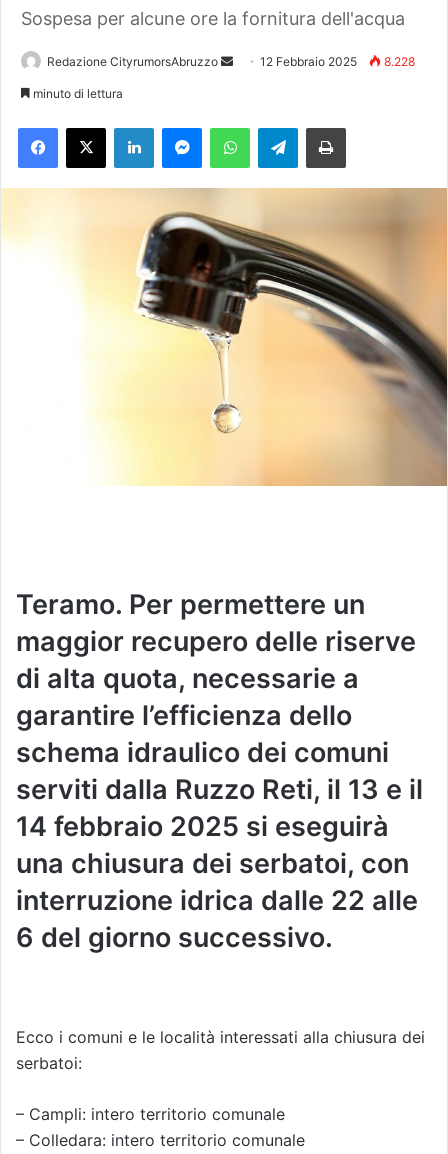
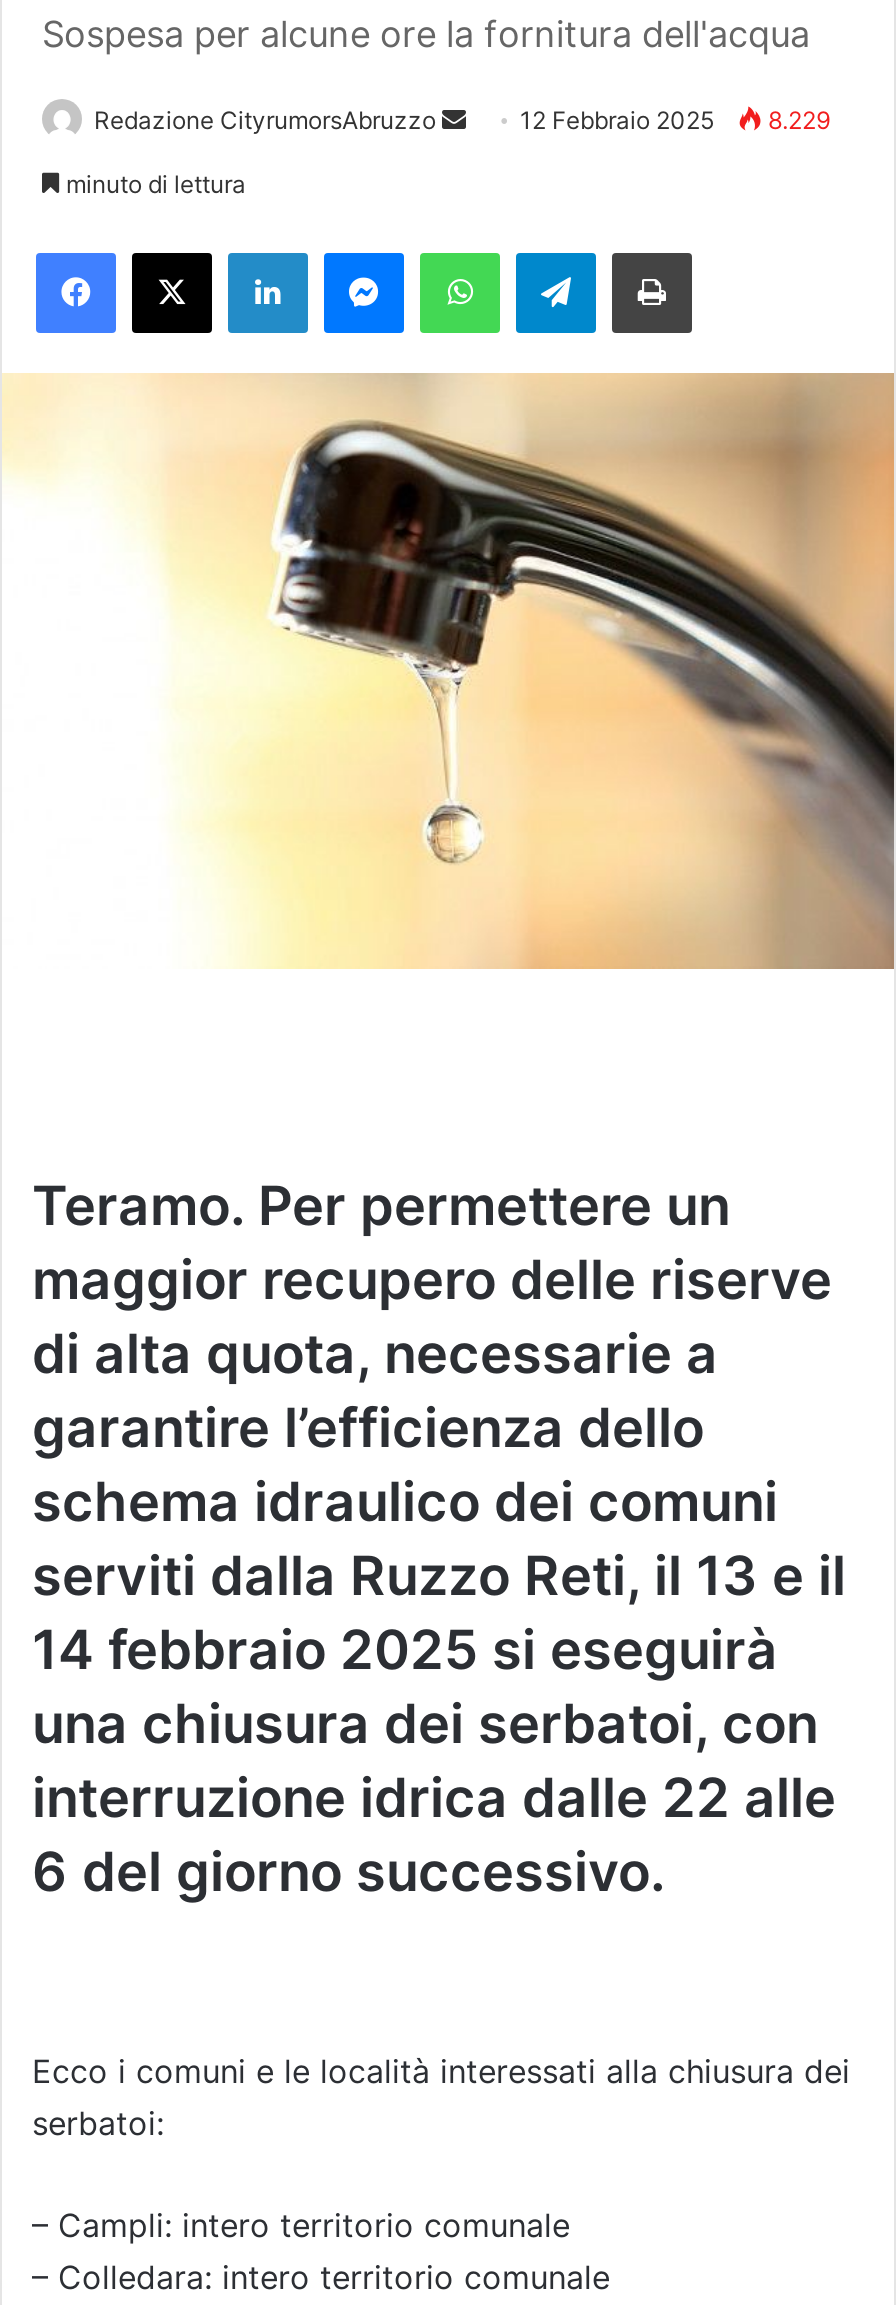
- 8.228
+ 8.229
